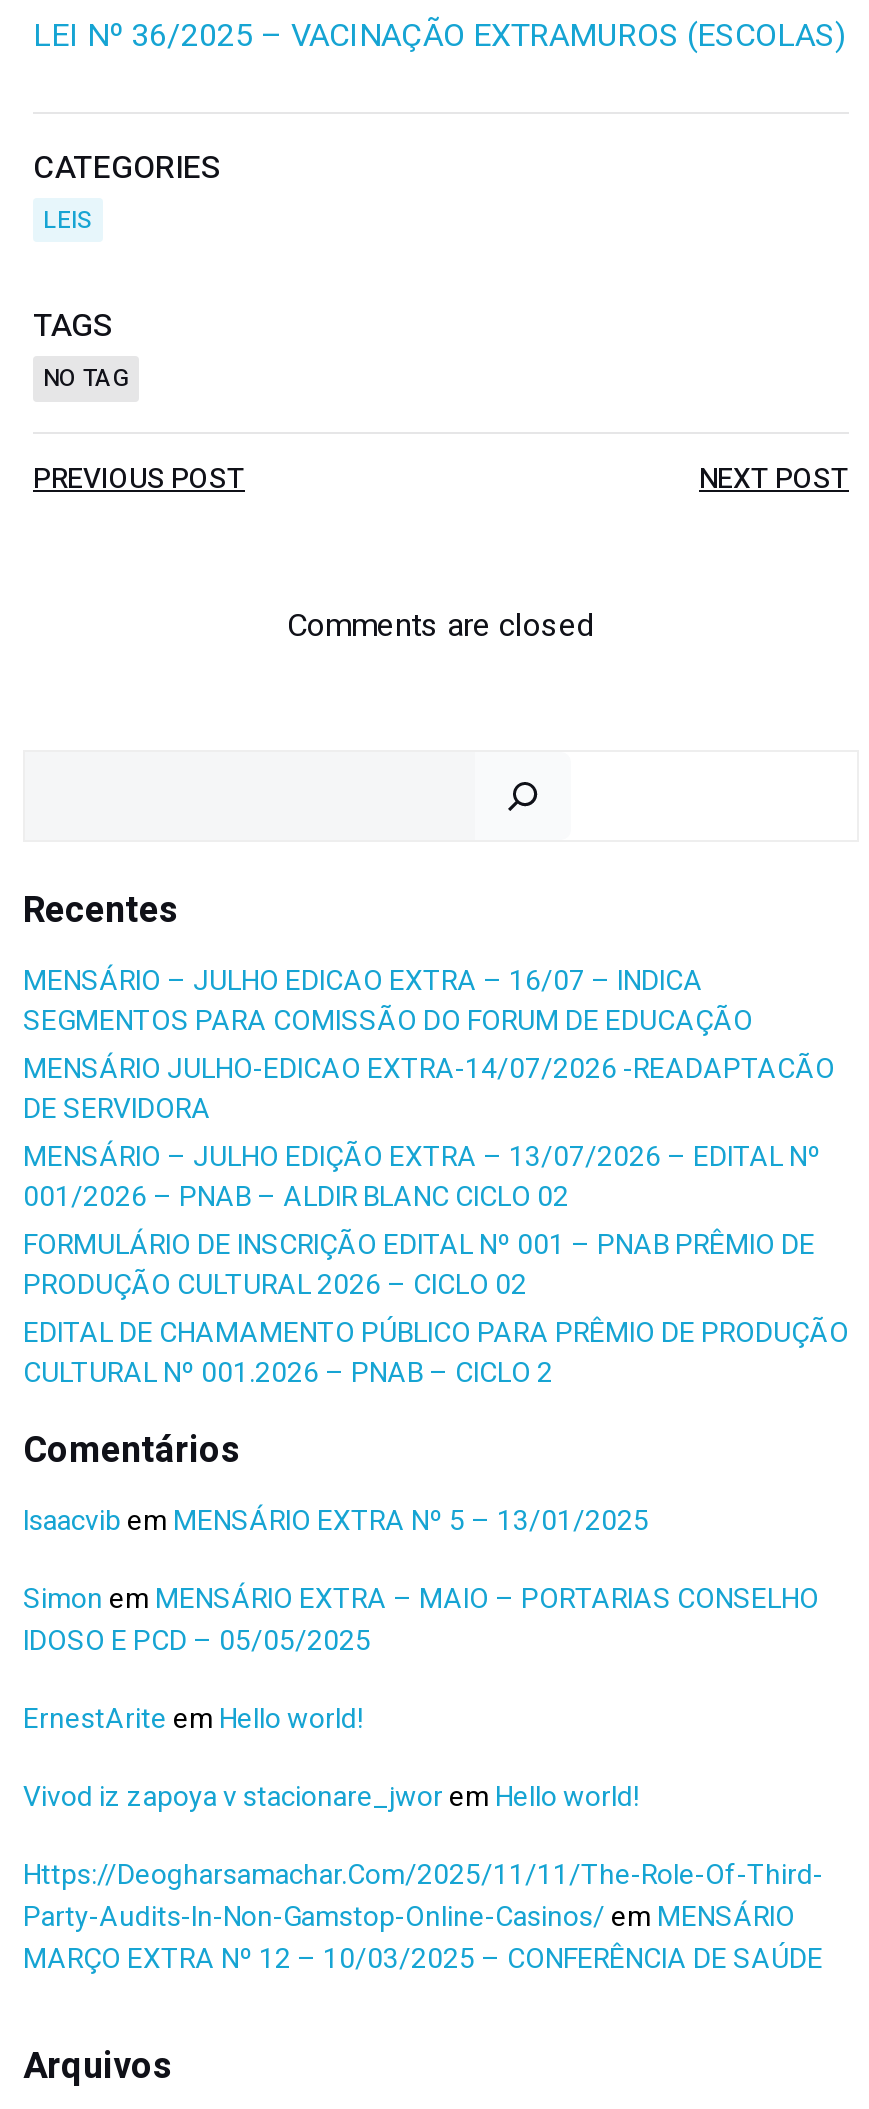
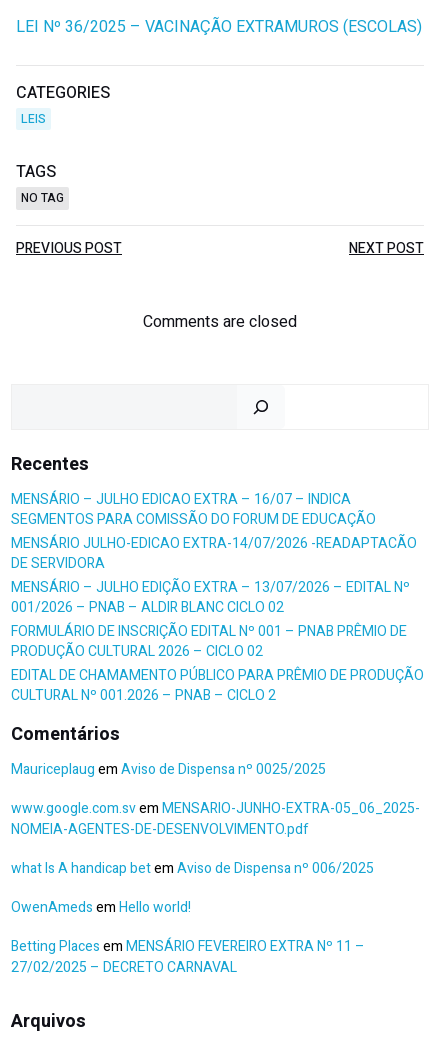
- Isaacvib em MENSÁRIO EXTRA Nº 5 – 13/01/2025
+ Mauriceplaug em Aviso de Dispensa nº 0025/2025

- Simon em MENSÁRIO EXTRA – MAIO – PORTARIAS CONSELHO
- IDOSO E PCD – 05/05/2025
+ www.google.com.sv em MENSARIO-JUNHO-EXTRA-05_06_2025-
+ NOMEIA-AGENTES-DE-DESENVOLVIMENTO.pdf

- ErnestArite em Hello world!
+ what Is A handicap bet em Aviso de Dispensa nº 006/2025

- Vivod iz zapoya v stacionare_jwor em Hello world!
+ OwenAmeds em Hello world!

- Https://Deogharsamachar.Com/2025/11/11/The-Role-Of-Third-
- Party-Audits-In-Non-Gamstop-Online-Casinos/ em MENSÁRIO
- MARÇO EXTRA Nº 12 – 10/03/2025 – CONFERÊNCIA DE SAÚDE
+ Betting Places em MENSÁRIO FEVEREIRO EXTRA Nº 11 –
+ 27/02/2025 – DECRETO CARNAVAL
